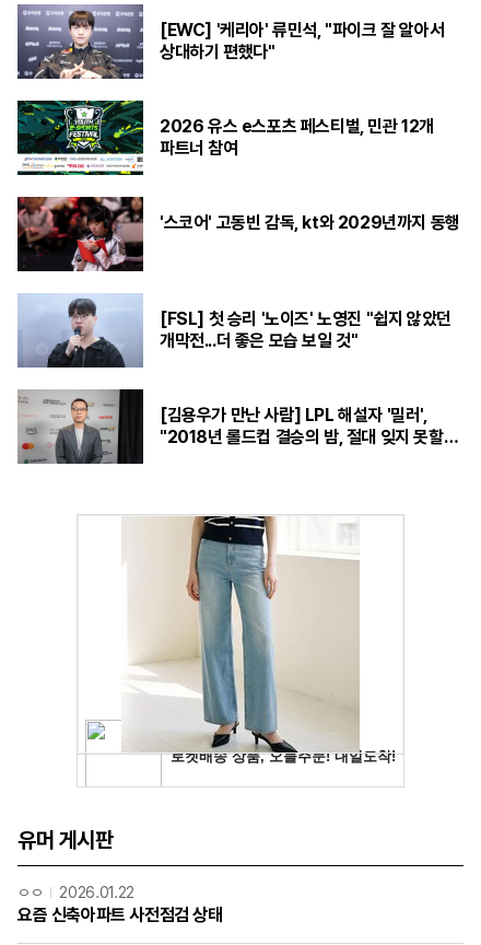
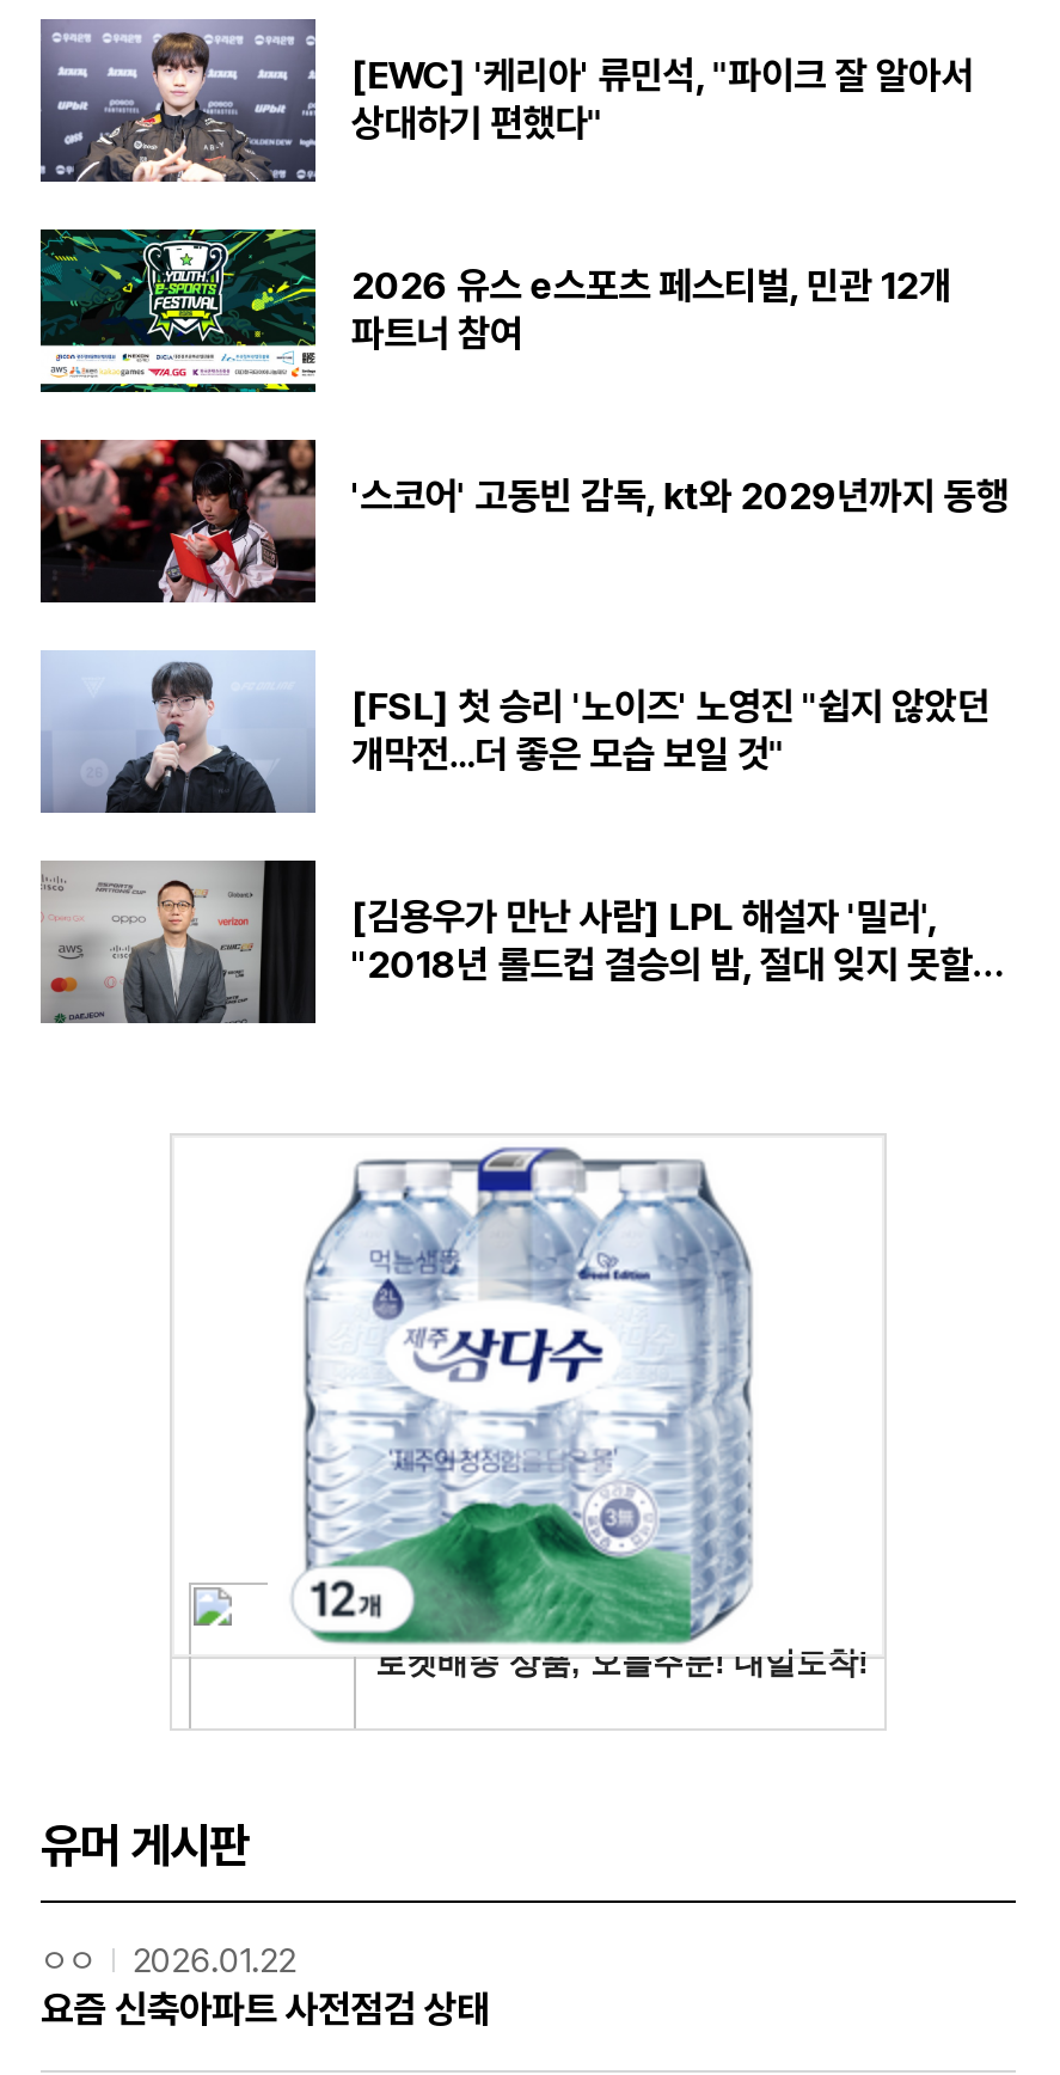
- [image]
+ [image]
